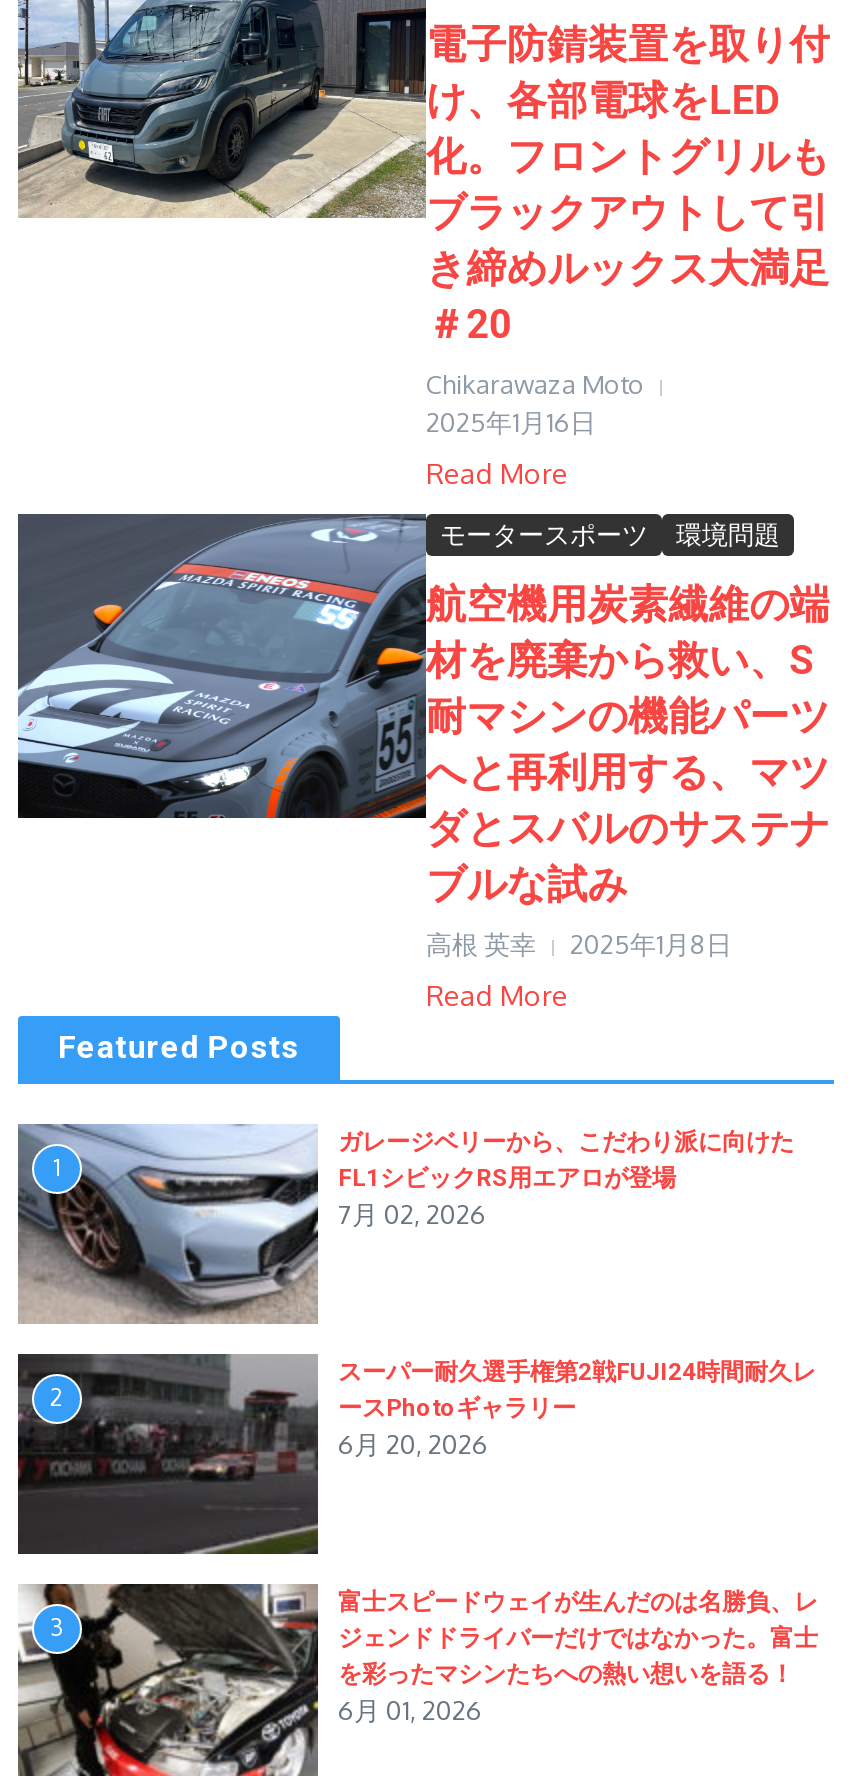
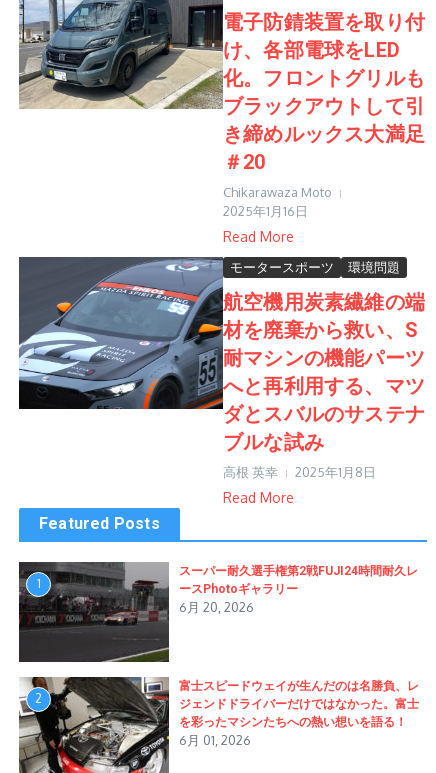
- [image]
- ガレージベリーから、こだわり派に向けた
- FL1シビックRS用エアロが登場
- 7月 02, 2026

- 2

- 3
+ 2
